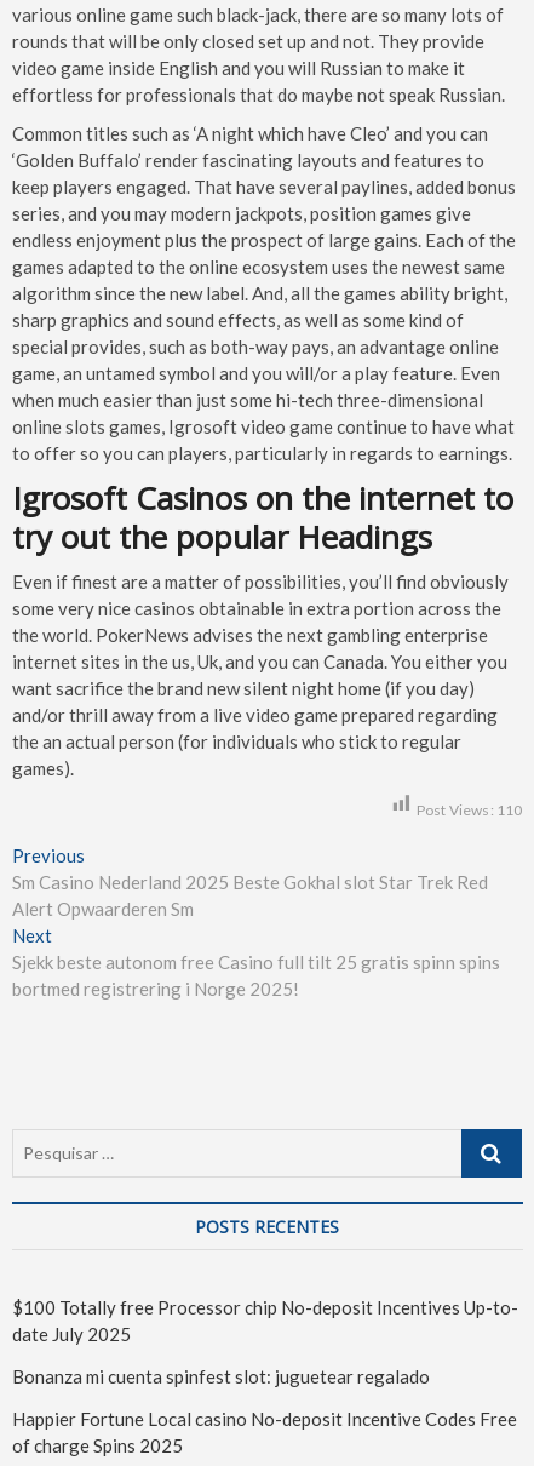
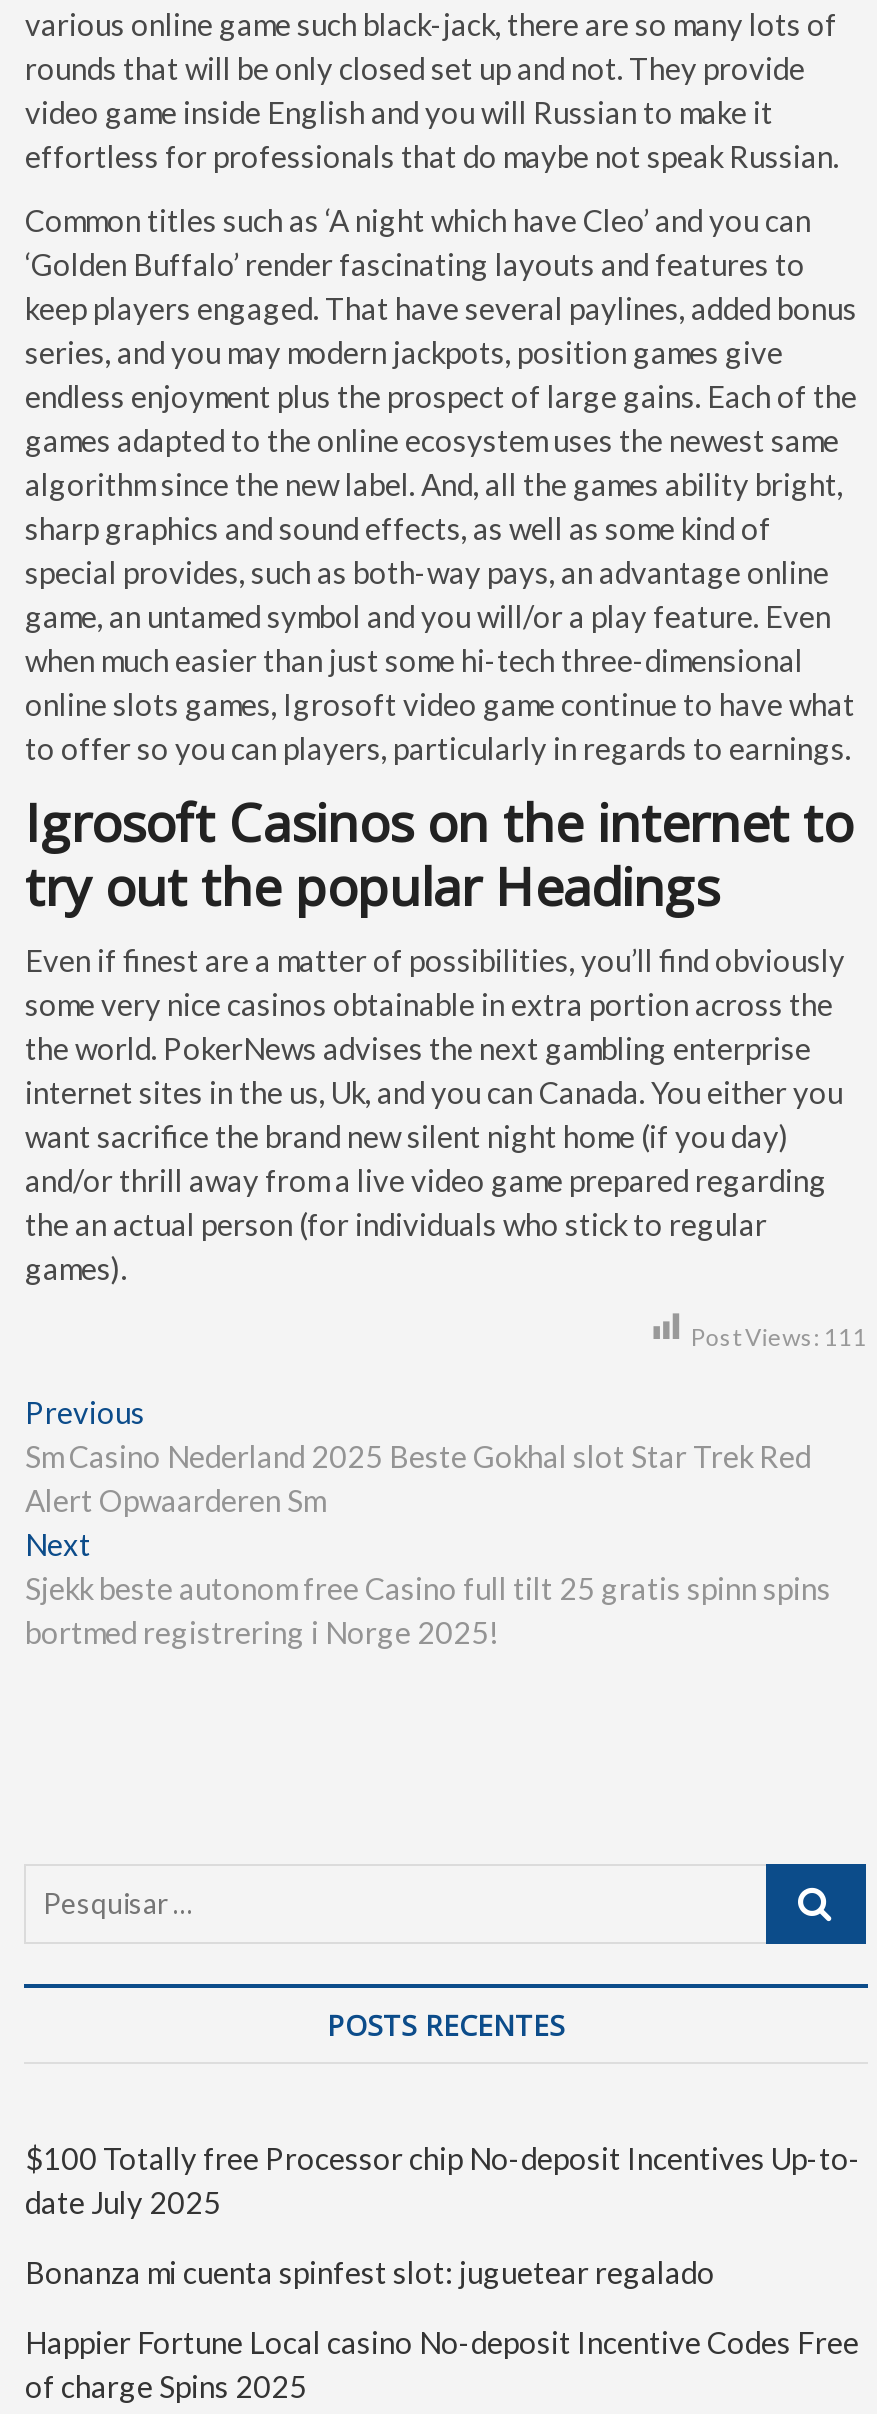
- Post Views: 110
+ Post Views: 111
